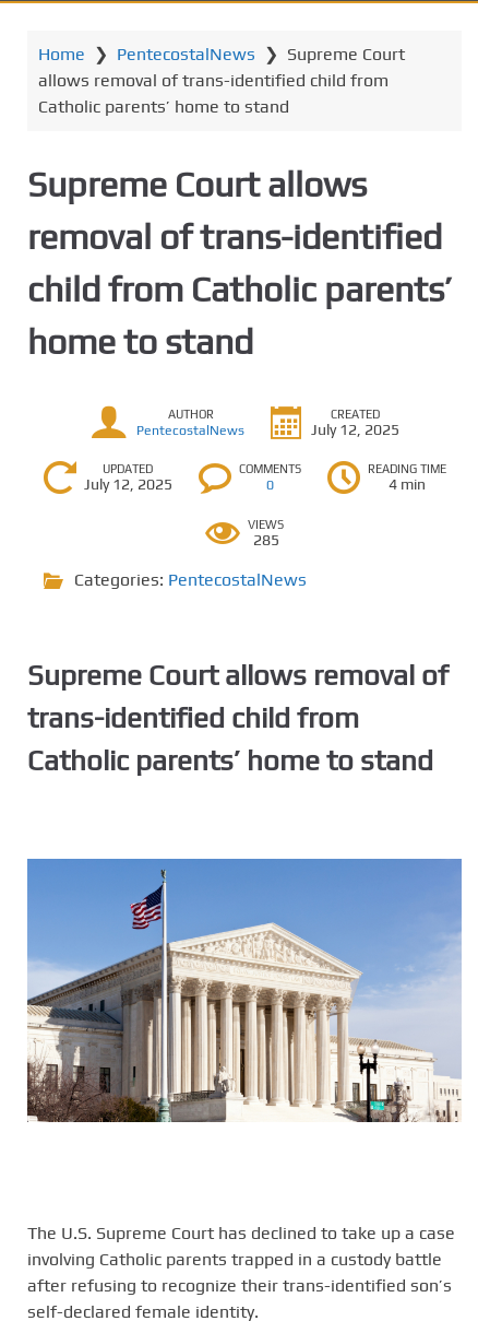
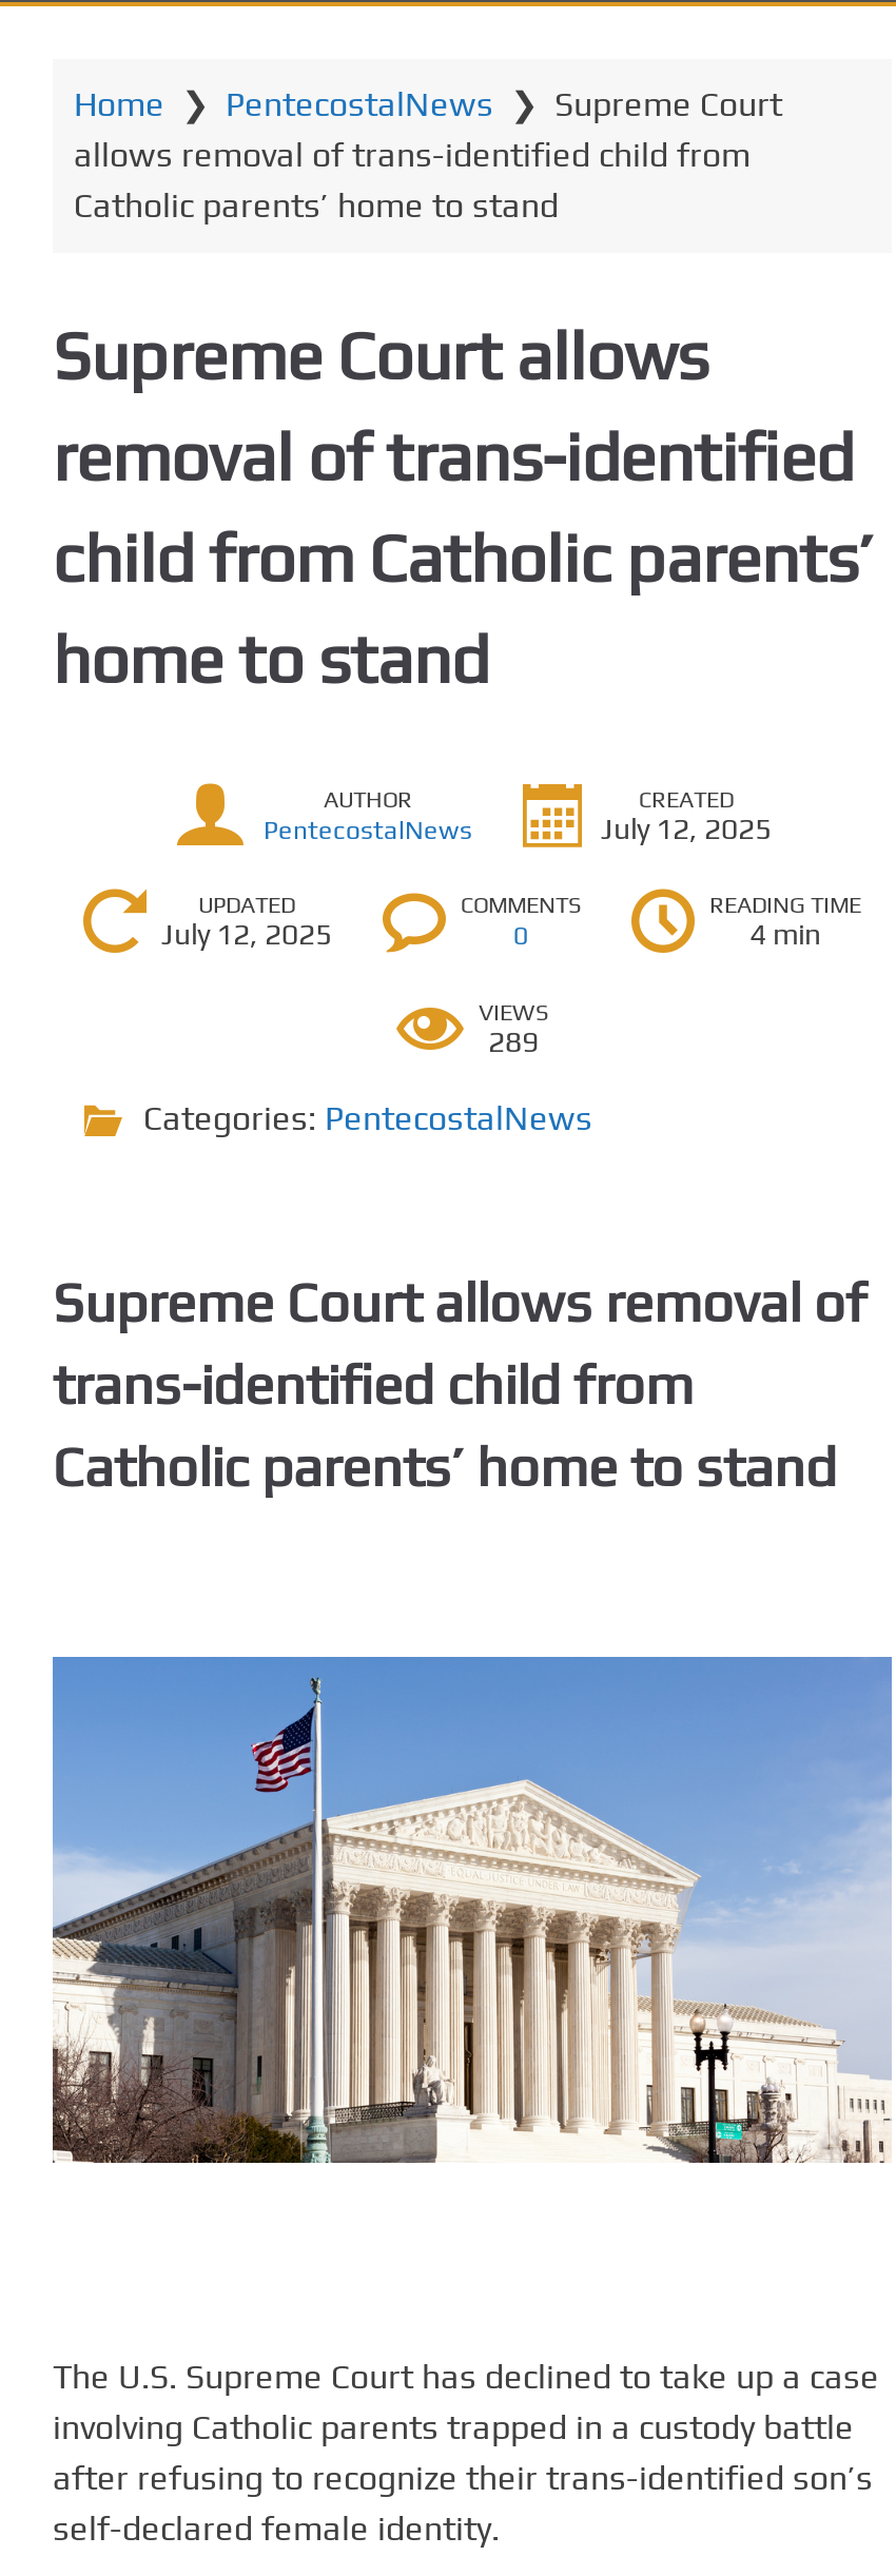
- 285
+ 289
